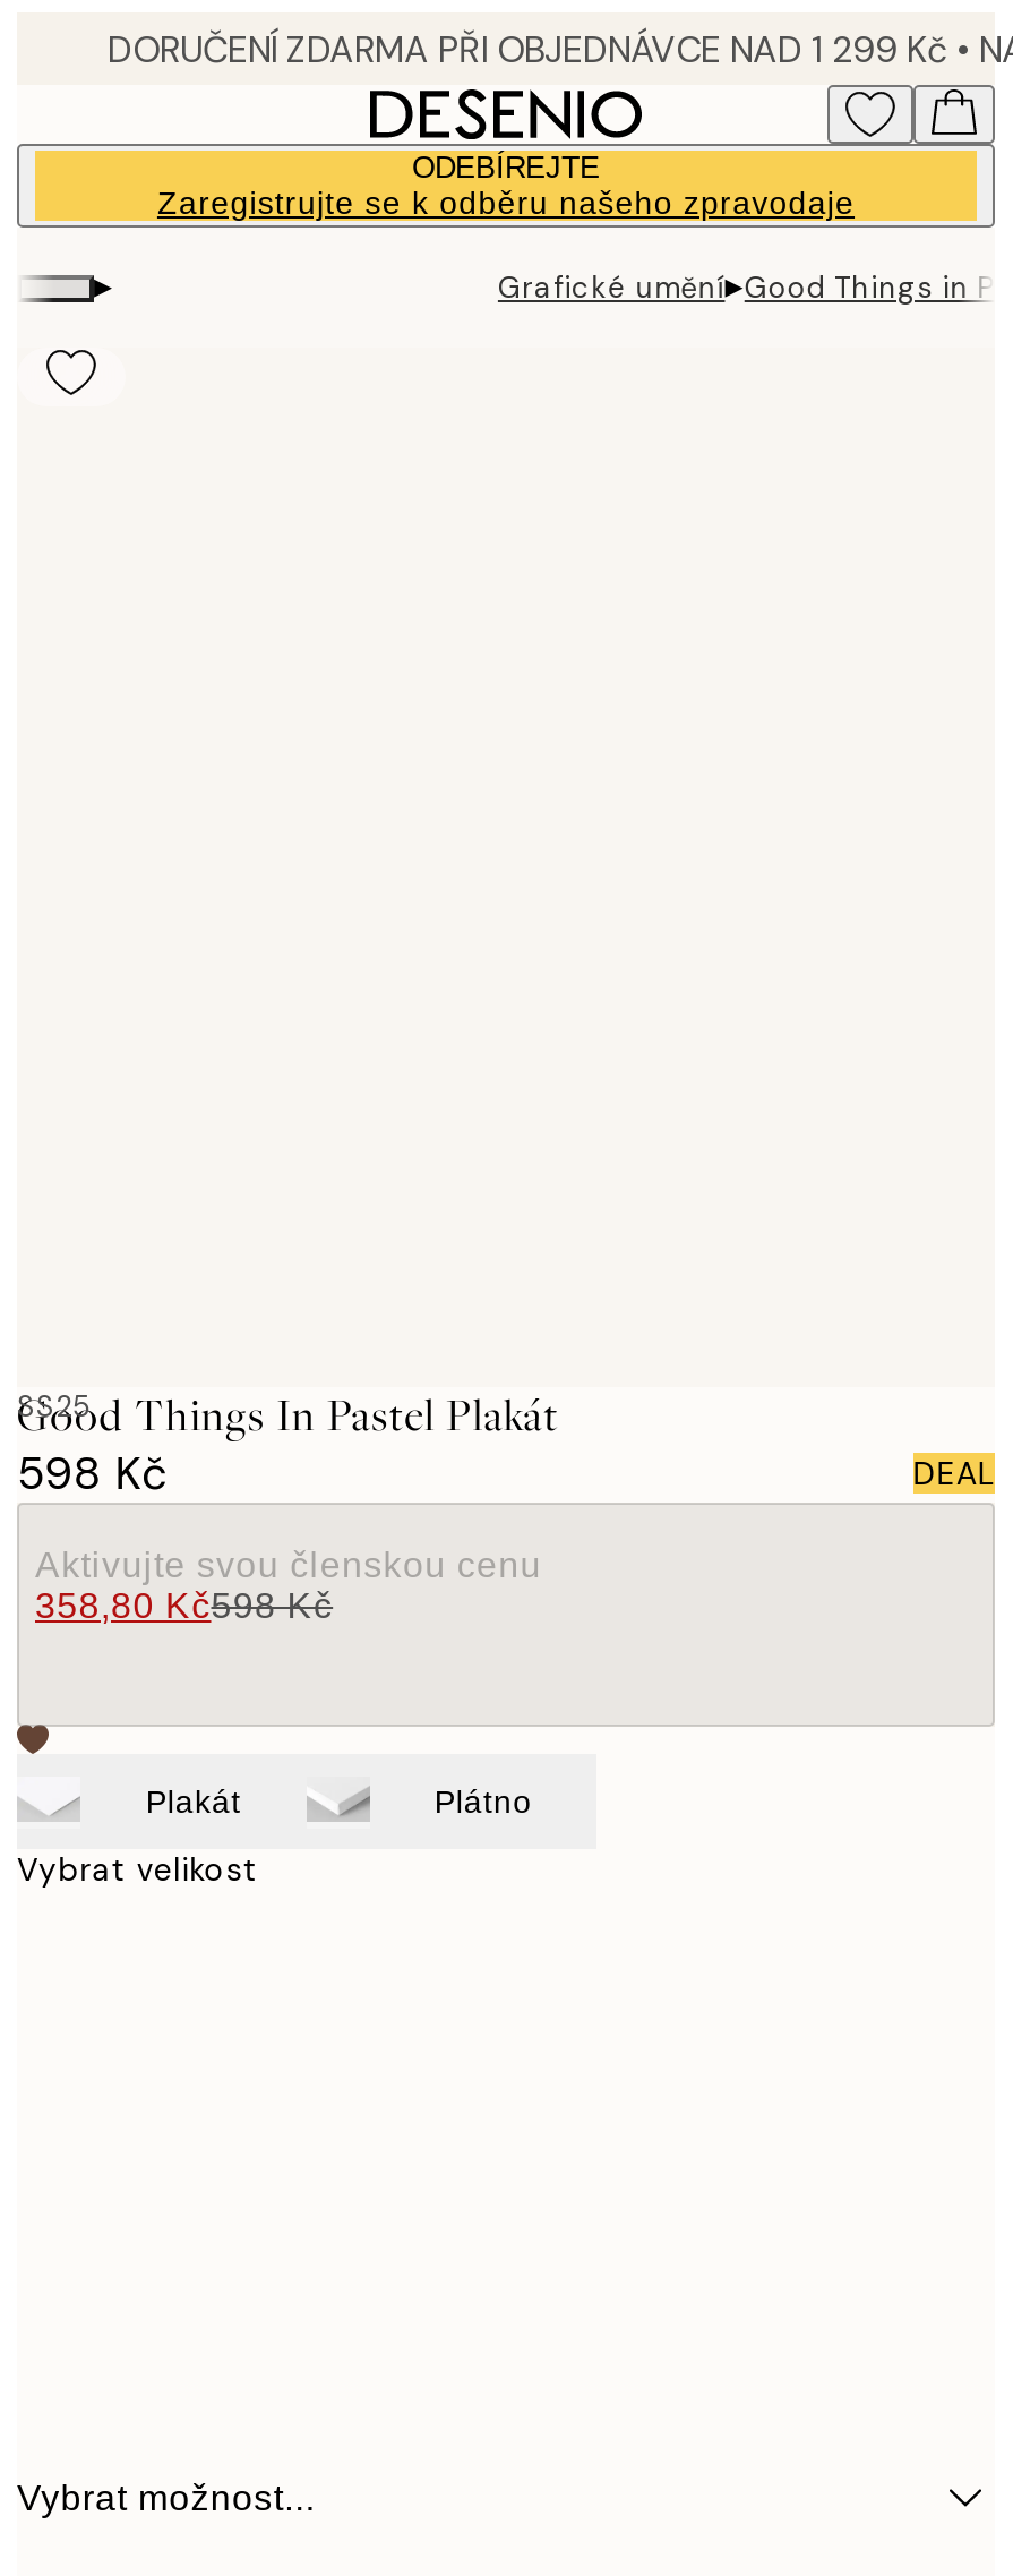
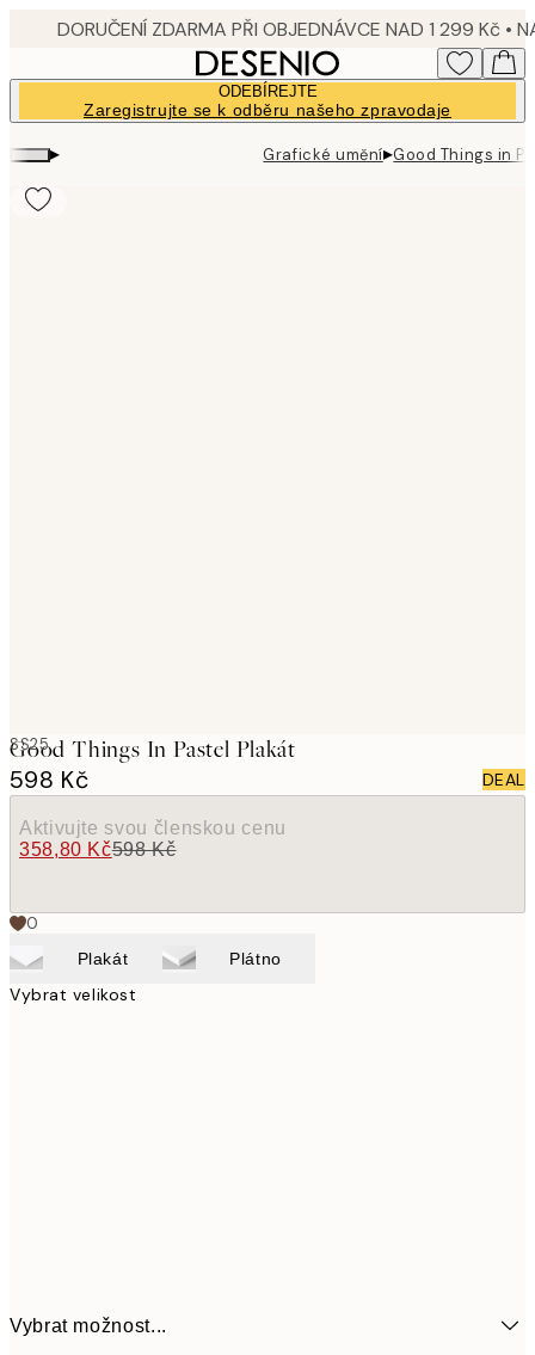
+ 0
